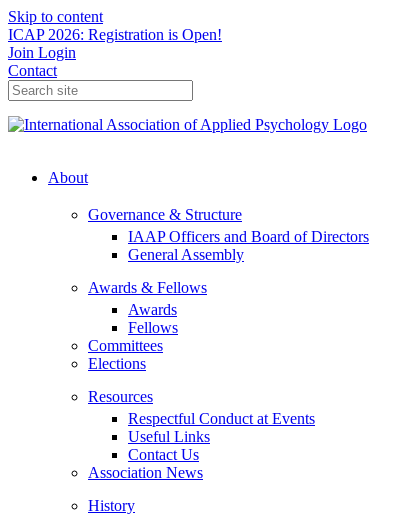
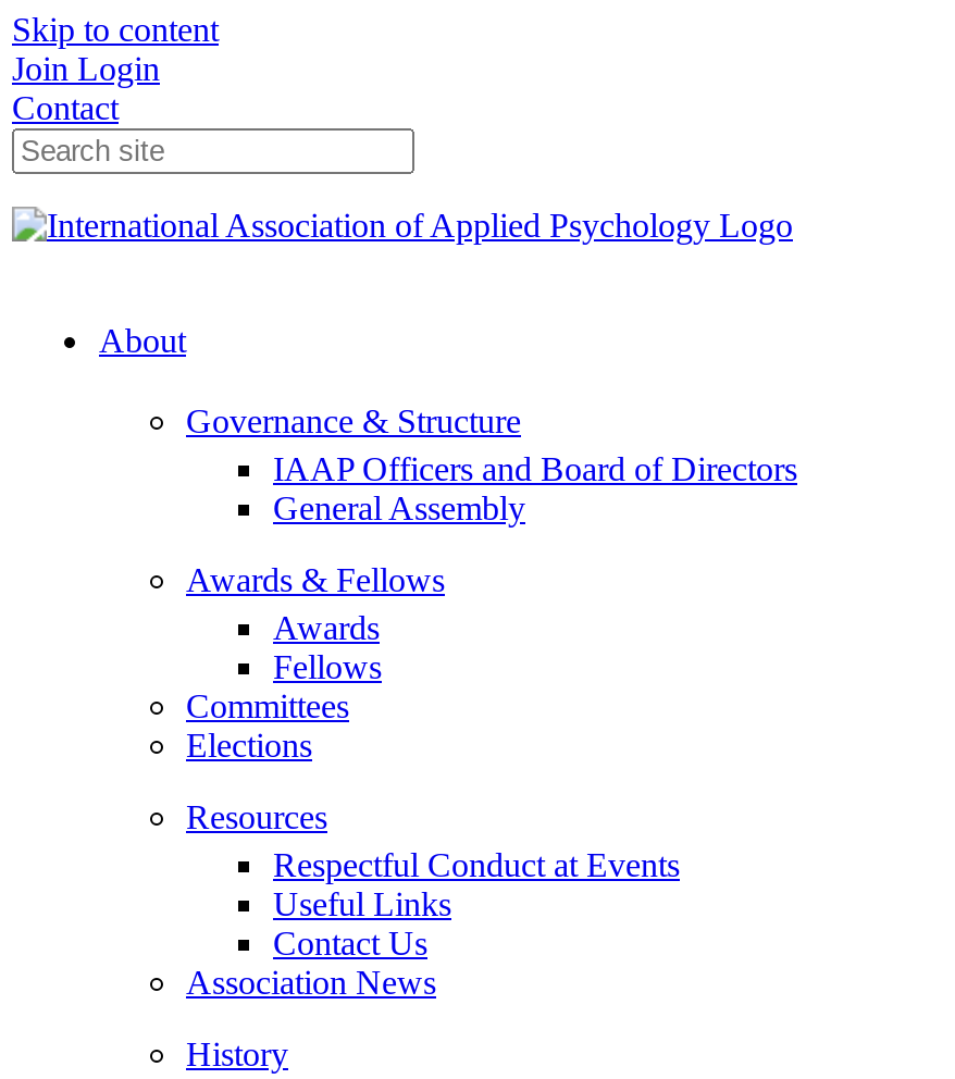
- ICAP 2026: Registration is Open!
